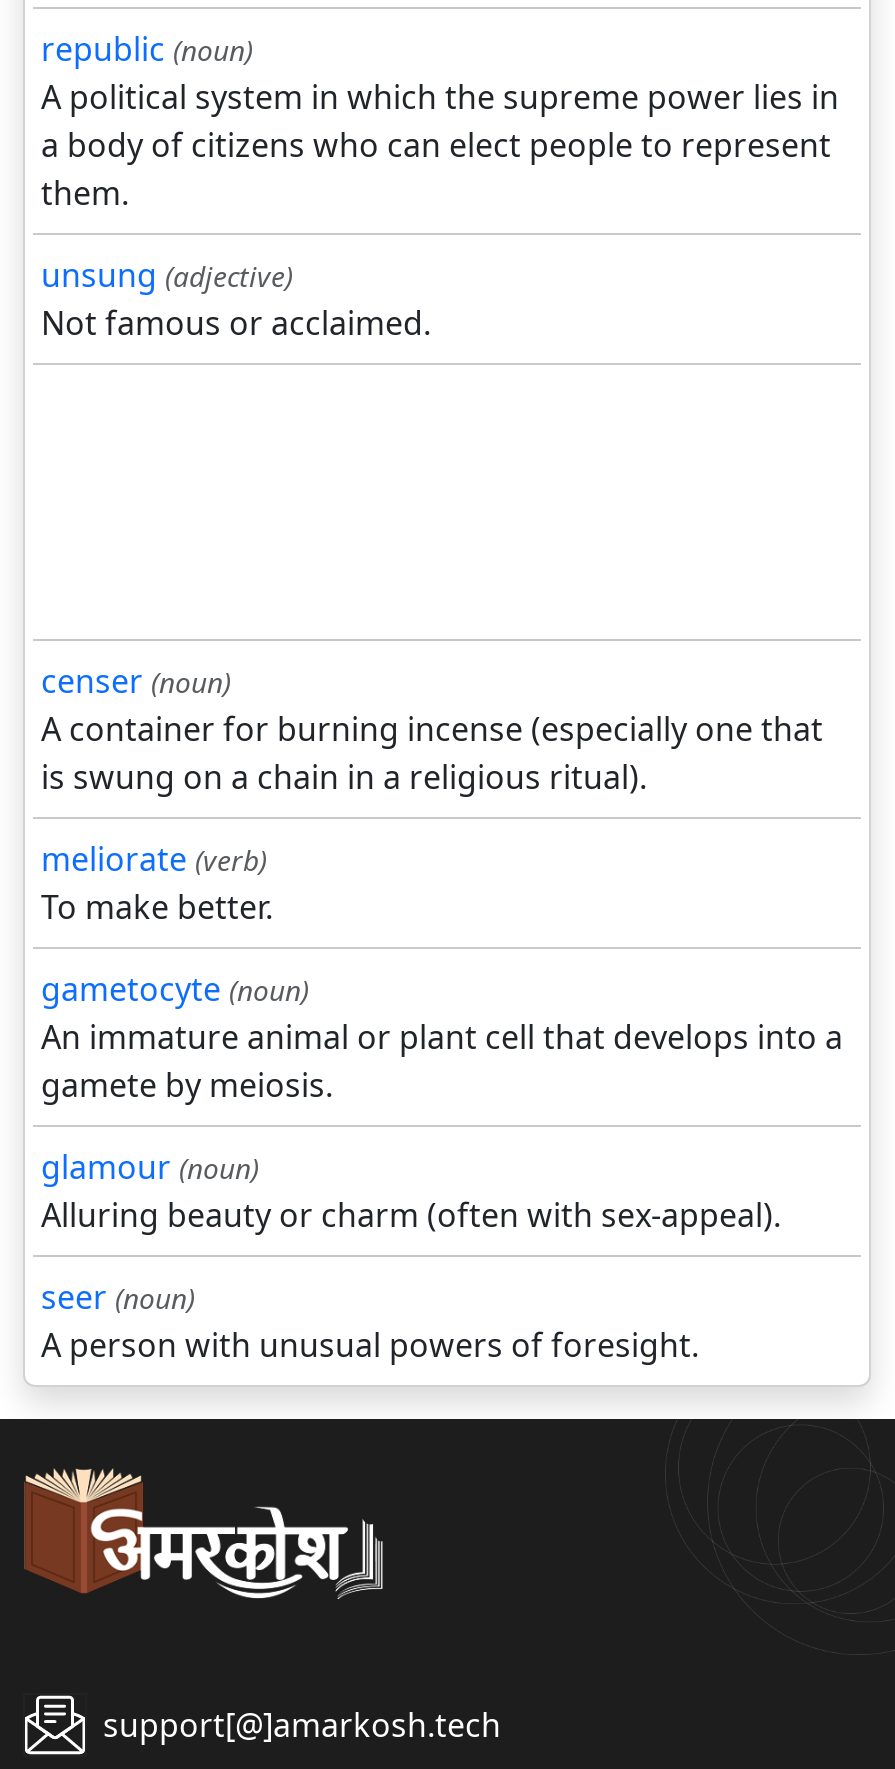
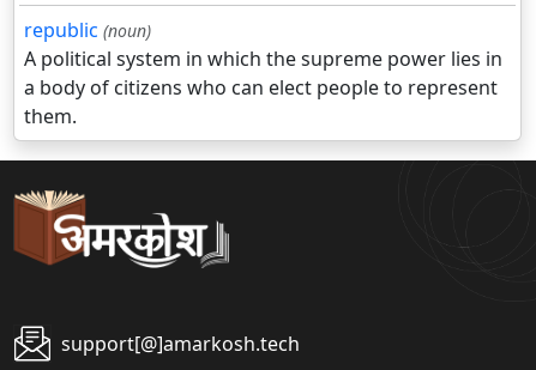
- unsung (adjective)
- Not famous or acclaimed.

- censer (noun)
- A container for burning incense (especially one that
- is swung on a chain in a religious ritual).
- meliorate (verb)
- To make better.
- gametocyte (noun)
- An immature animal or plant cell that develops into a
- gamete by meiosis.
- glamour (noun)
- Alluring beauty or charm (often with sex-appeal).
- seer (noun)
- A person with unusual powers of foresight.
